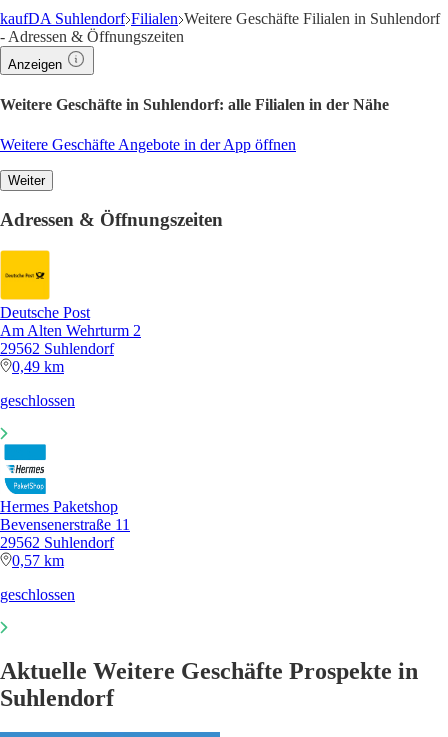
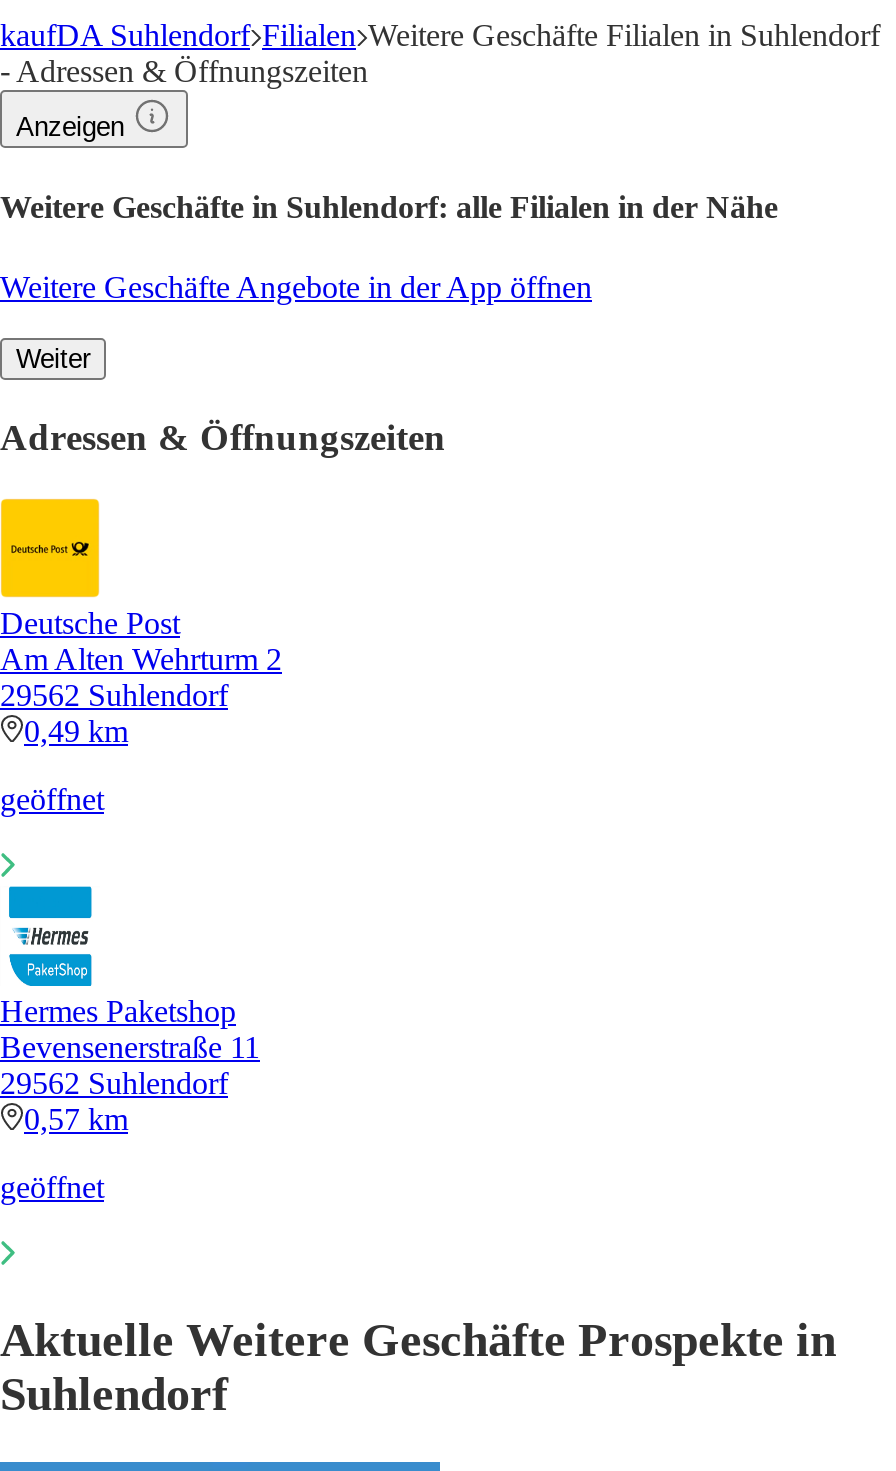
- geschlossen
+ geöffnet

- geschlossen
+ geöffnet
